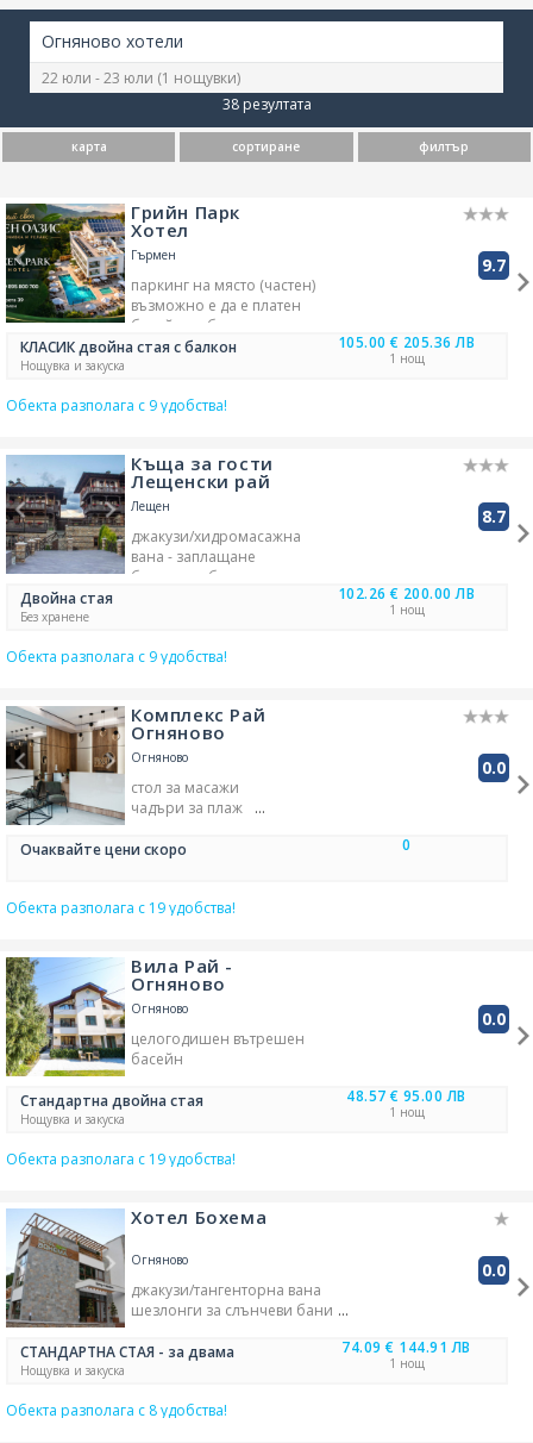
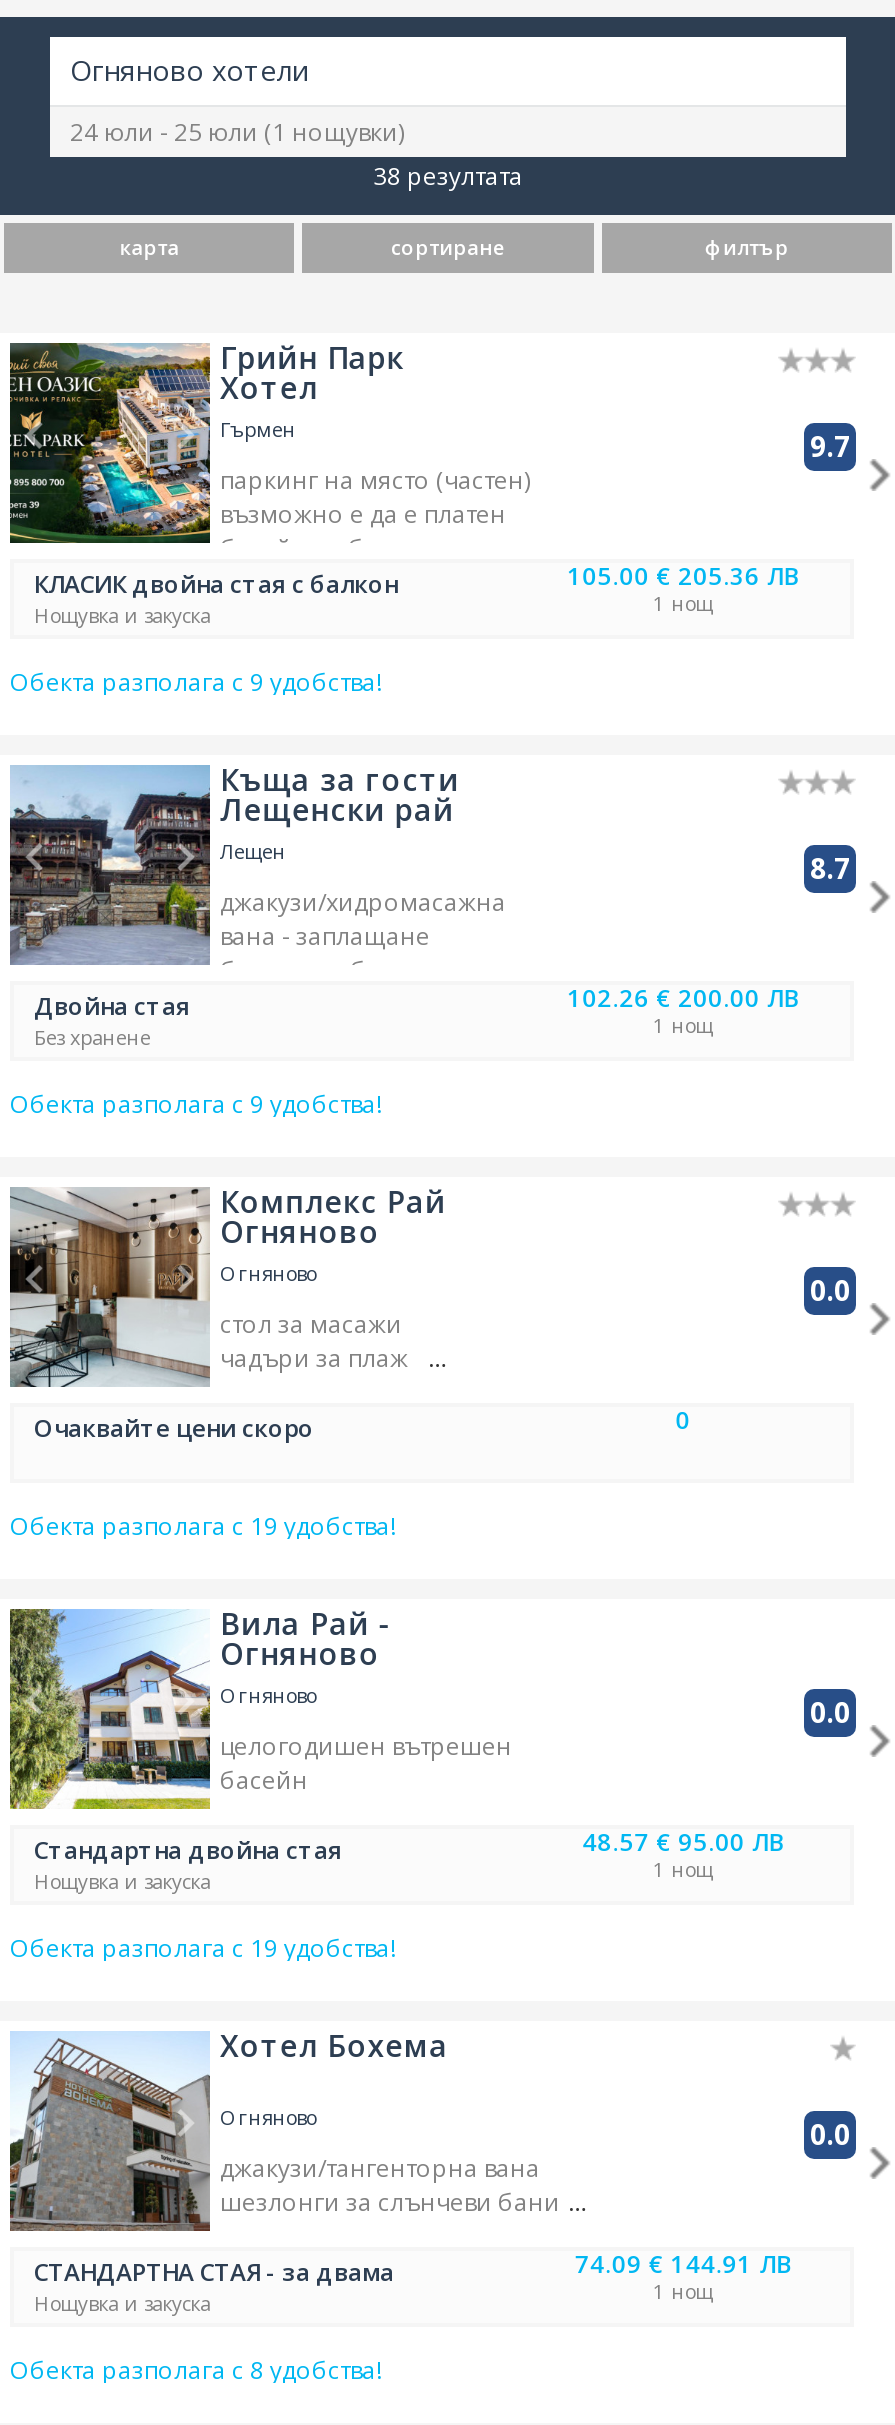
- 22 юли - 23 юли (1 нощувки)
+ 24 юли - 25 юли (1 нощувки)
